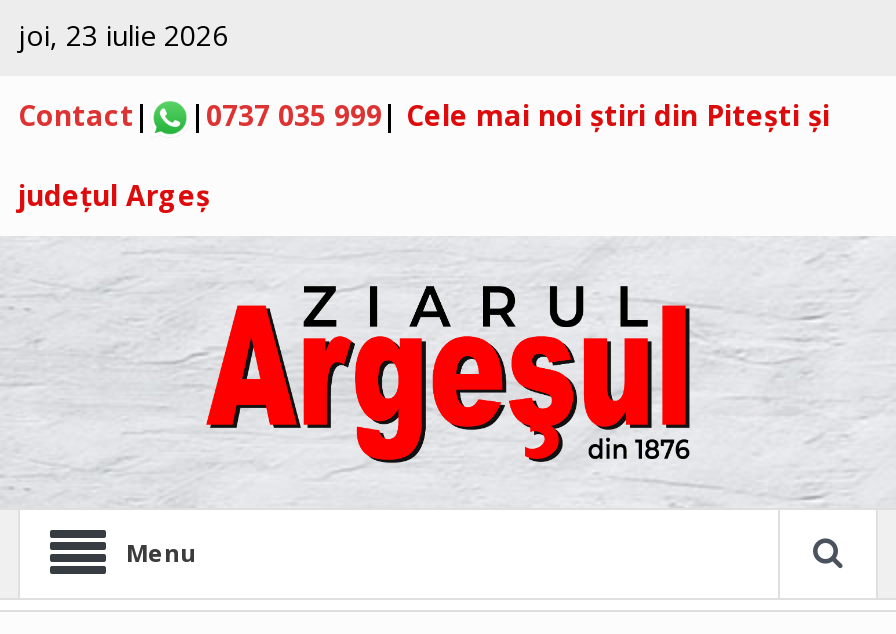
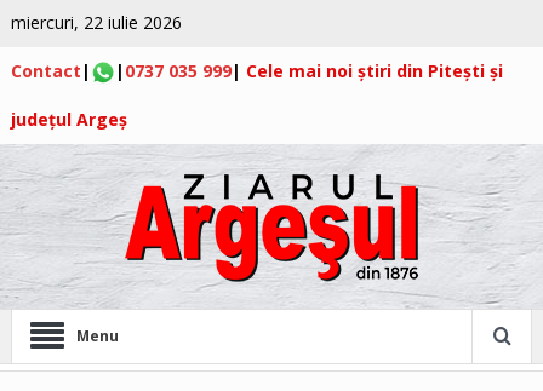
- joi, 23 iulie 2026
+ miercuri, 22 iulie 2026
